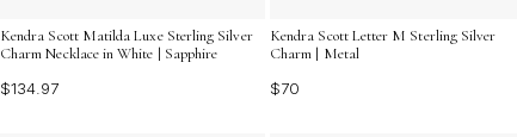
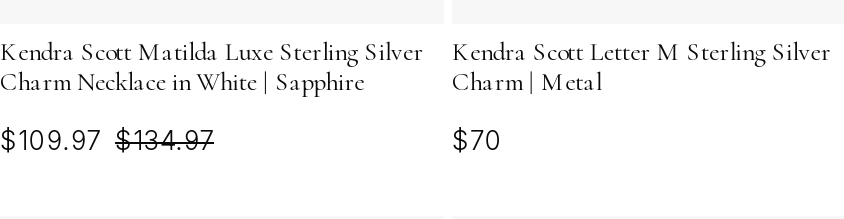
- $134.97
+ $109.97 $134.97
